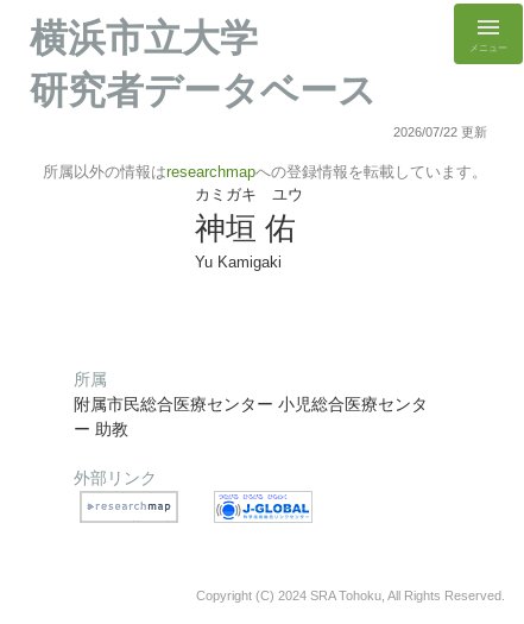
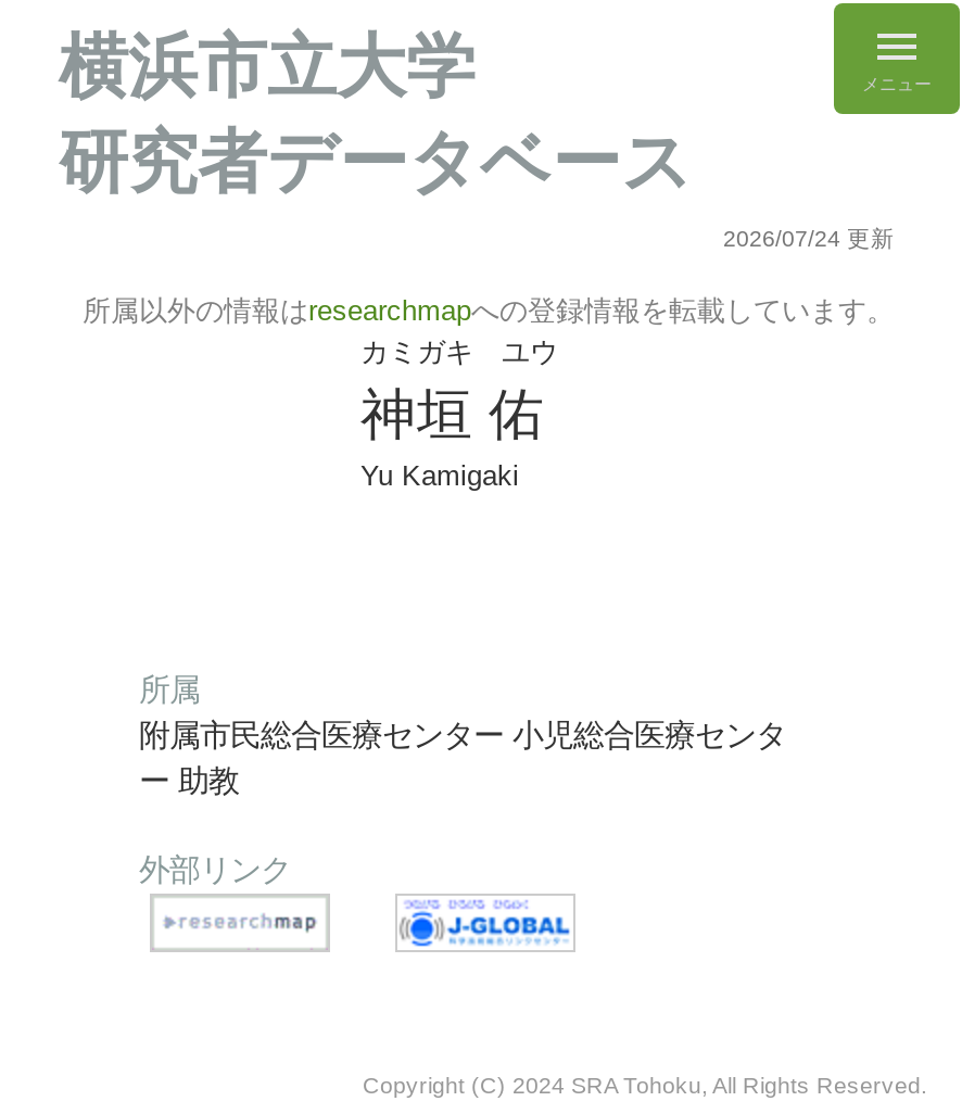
- 2026/07/22 更新
+ 2026/07/24 更新
